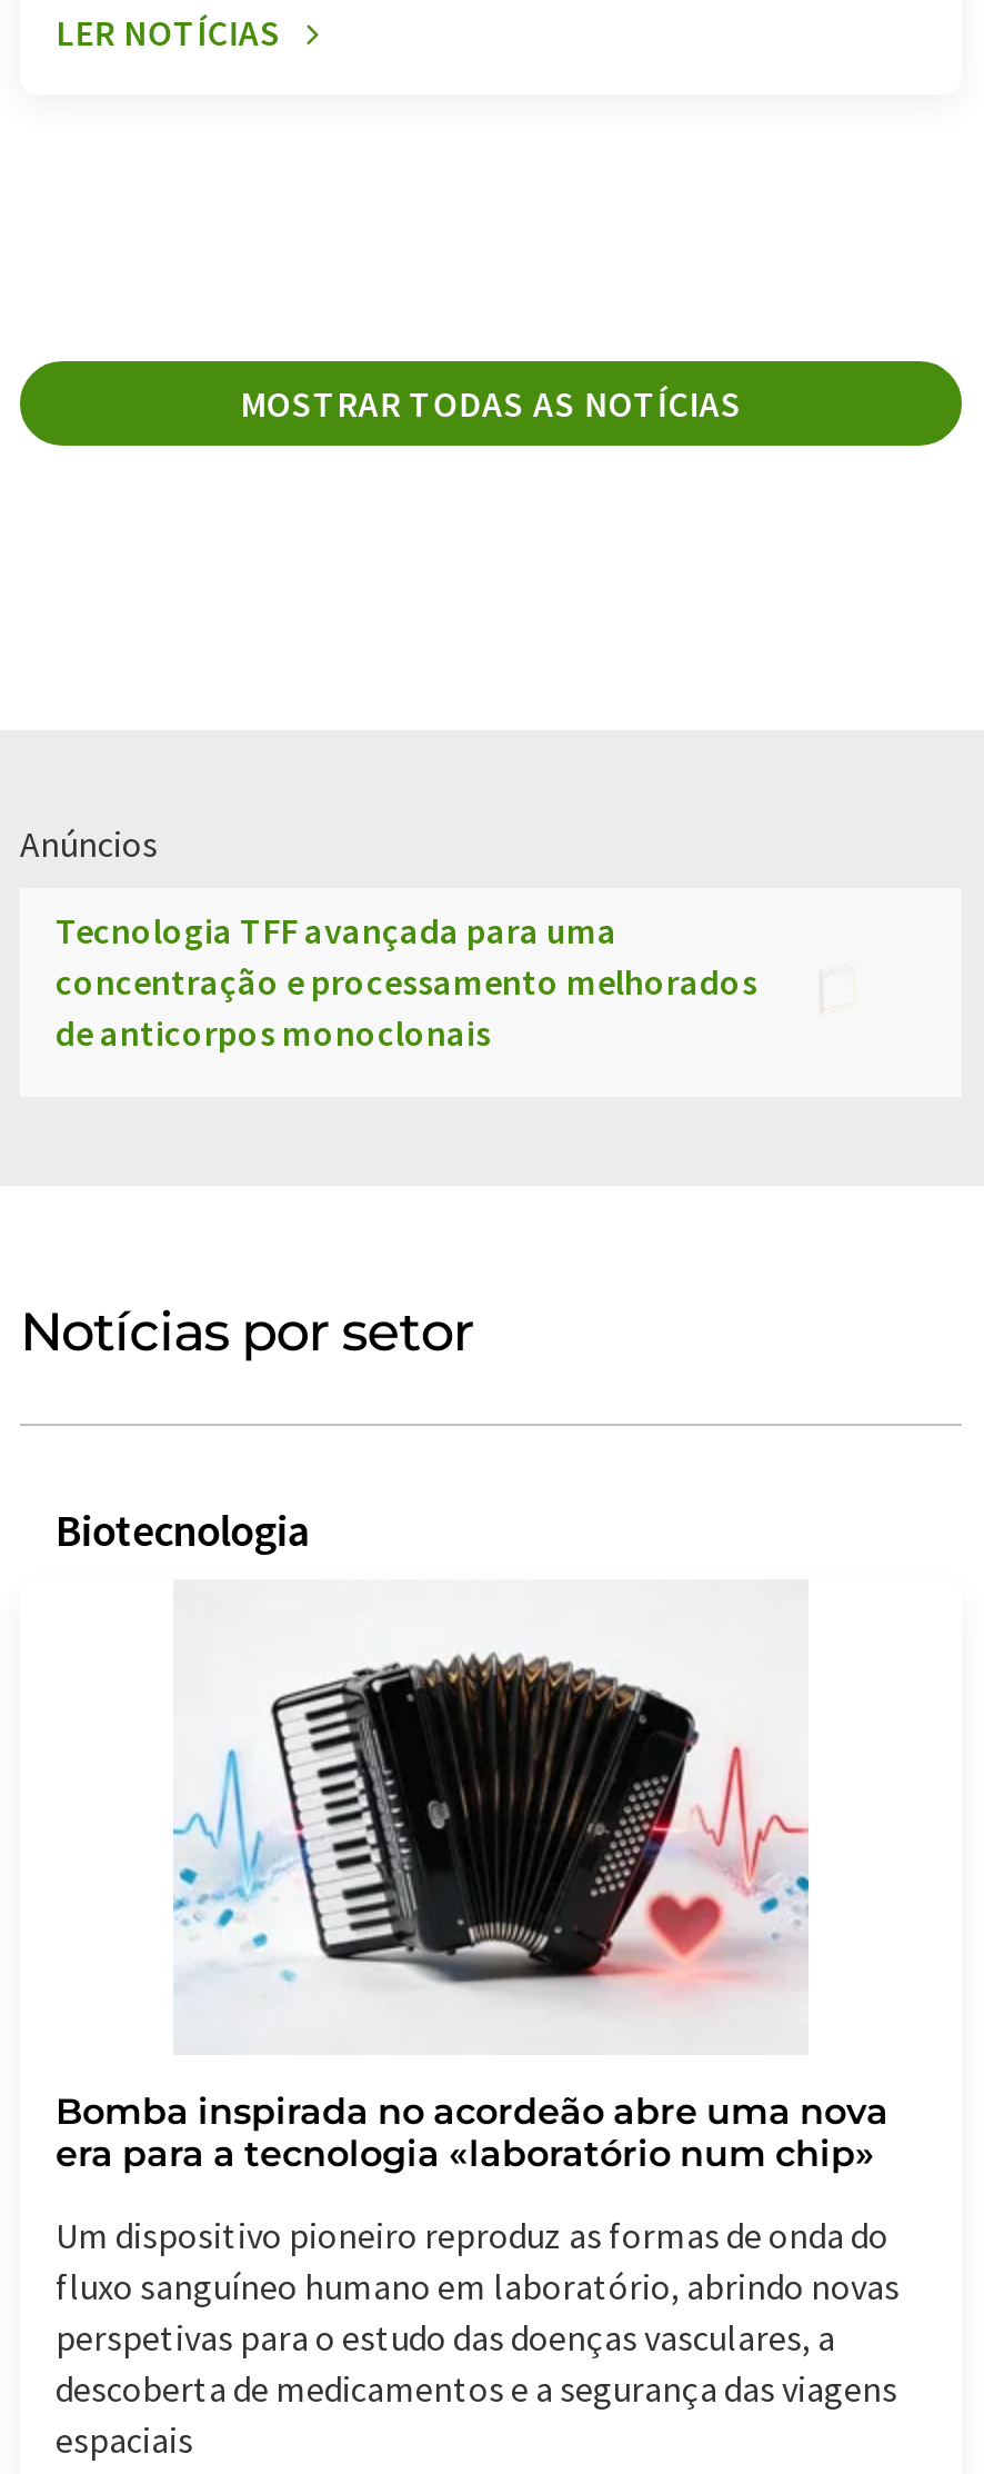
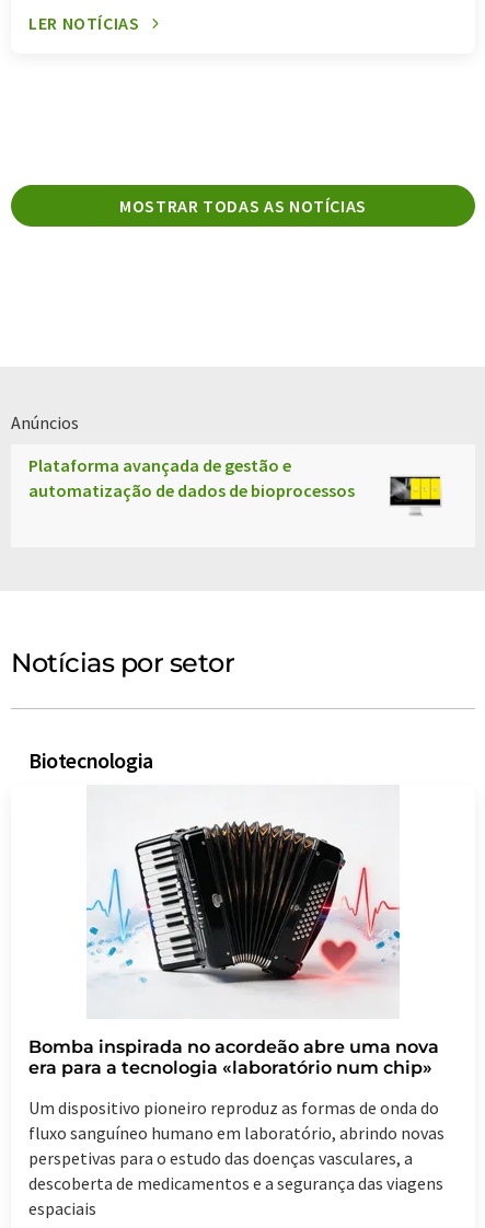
+ [image]

- Tecnologia TFF avançada para uma
- concentração e processamento melhorados
- de anticorpos monoclonais
+ Plataforma avançada de gestão e
+ automatização de dados de bioprocessos
